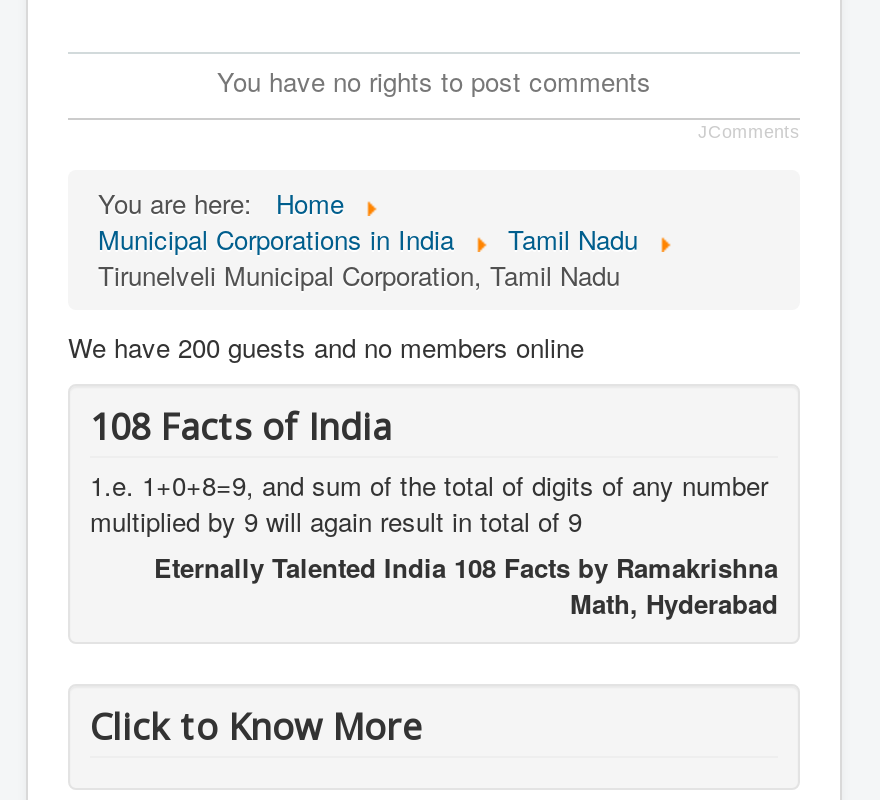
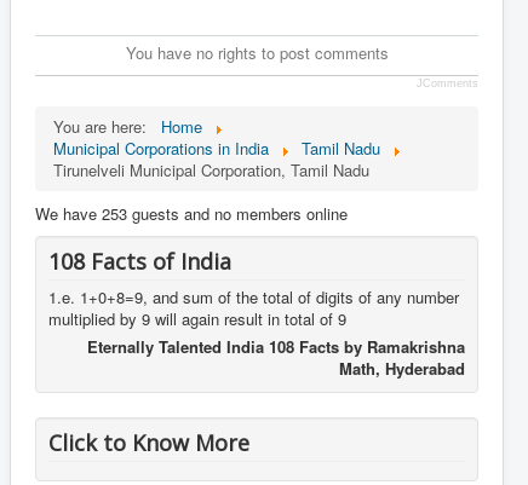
- We have 200 guests and no members online
+ We have 253 guests and no members online
